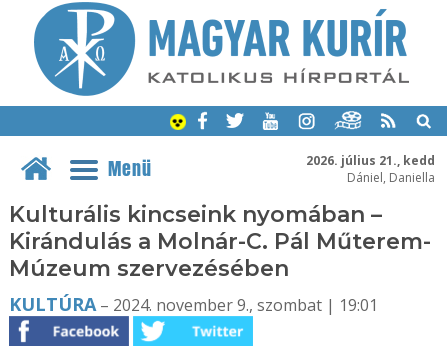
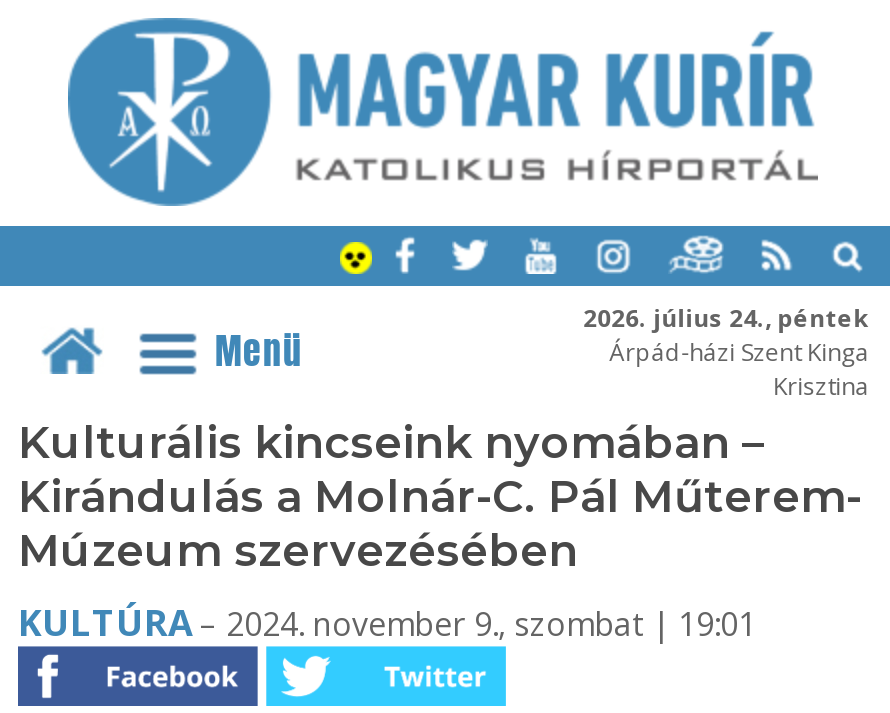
- 2026. július 21., kedd
- Dániel, Daniella
+ 2026. július 24., péntek
+ Árpád-házi Szent Kinga
+ Krisztina
